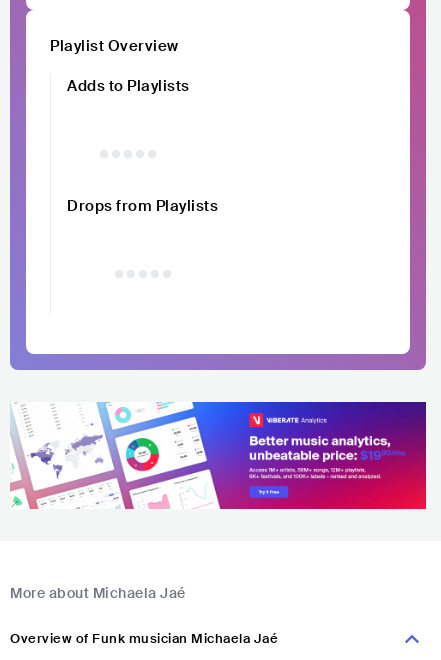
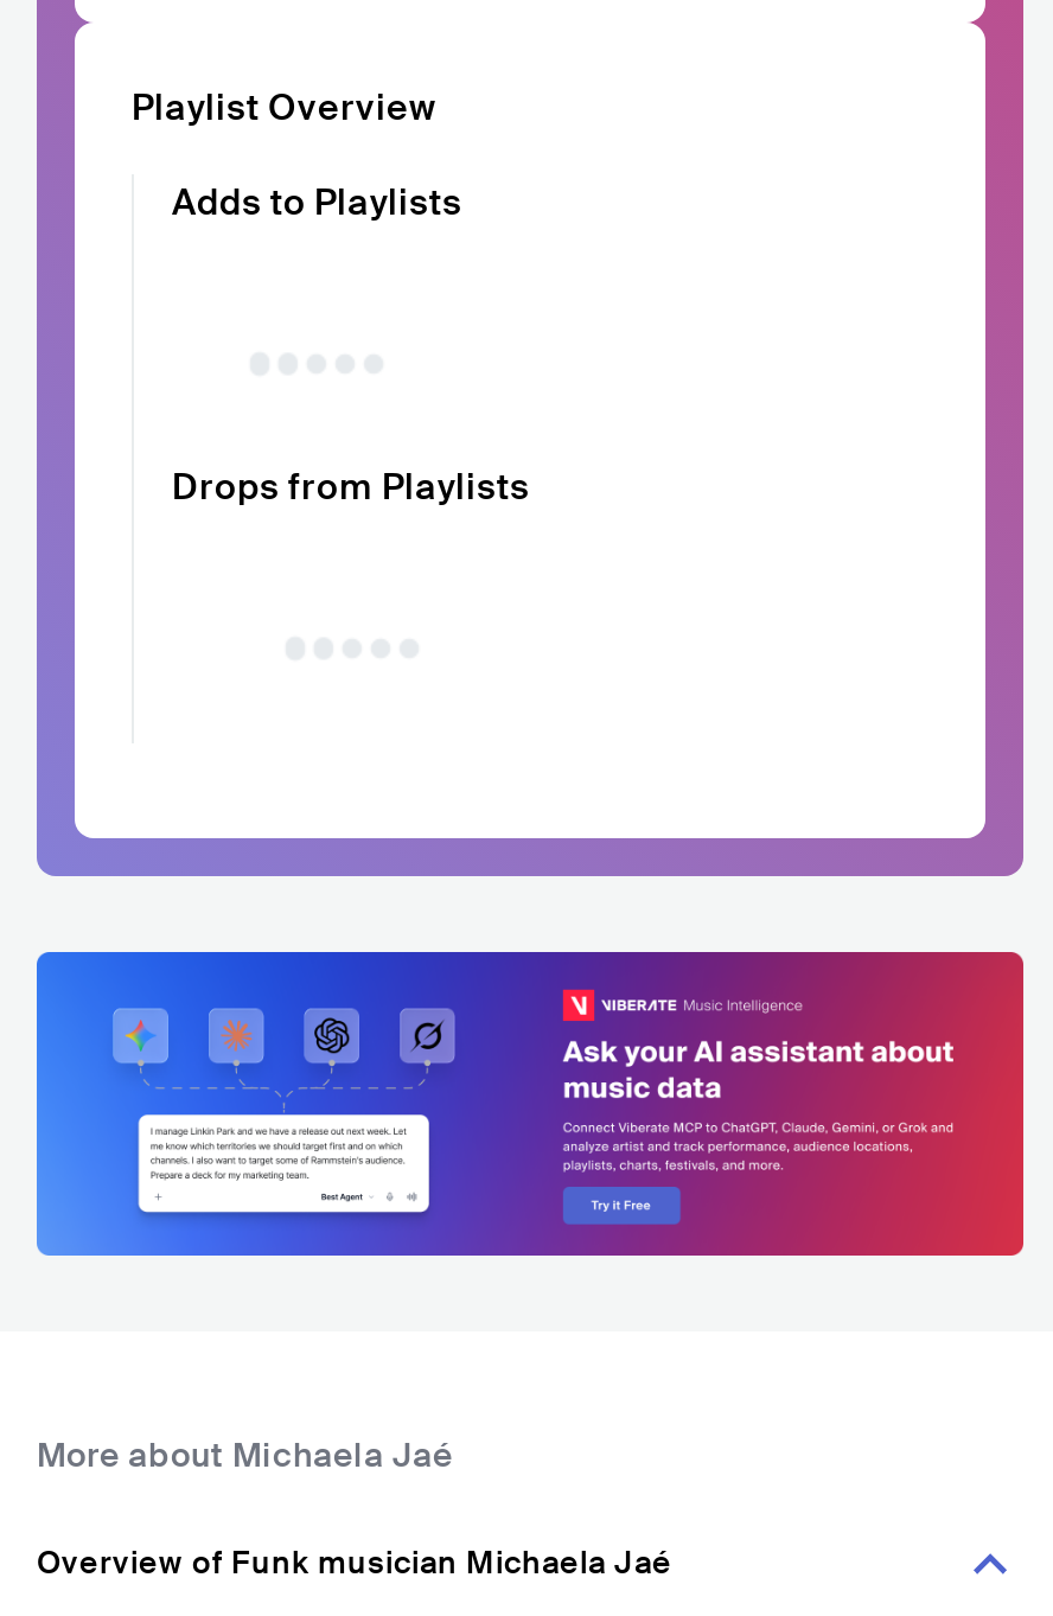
- [image]
+ [image]
